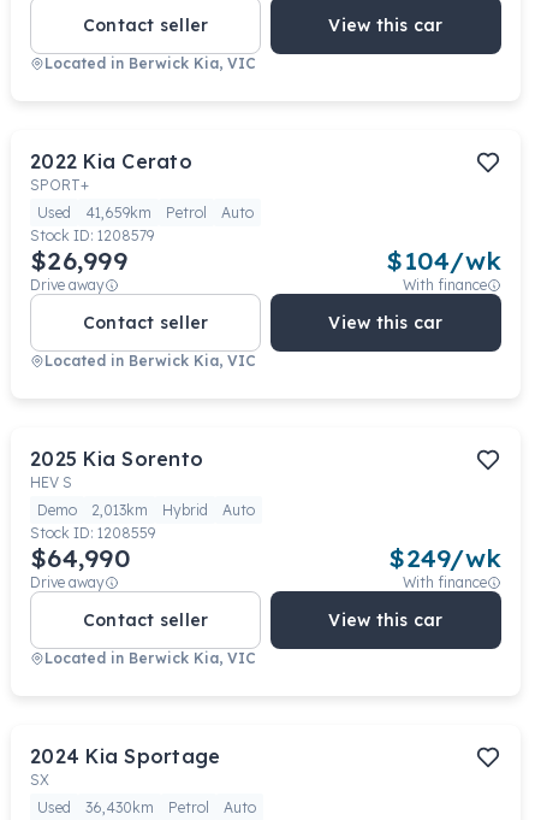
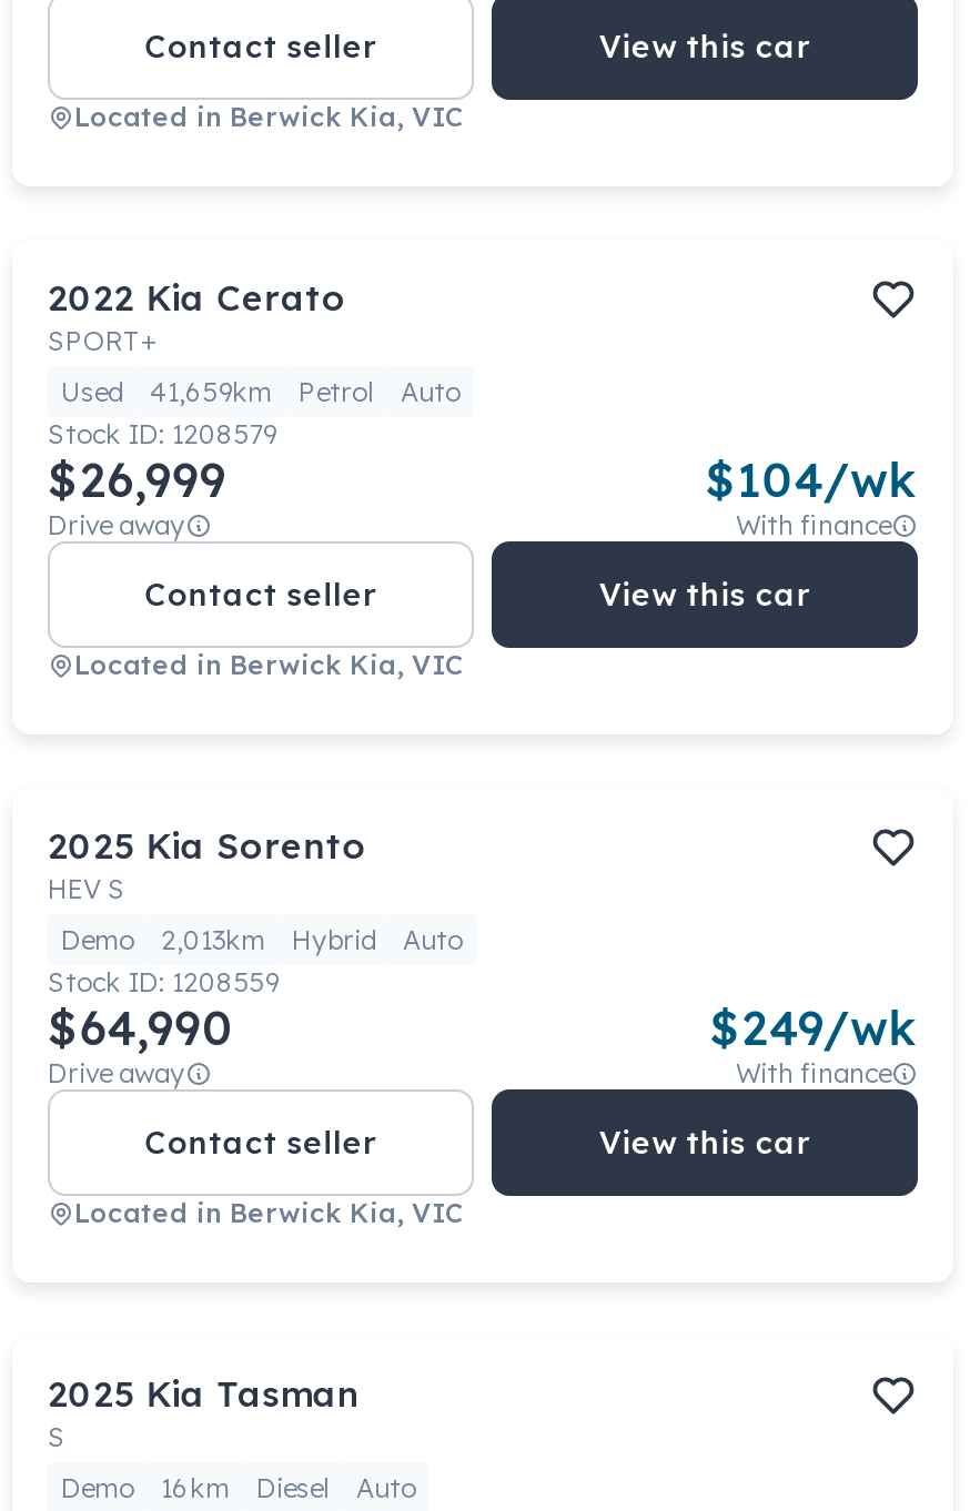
- 2024 Kia Sportage
- SX
+ 2025 Kia Tasman
+ S

- Used
- 36,430km
- Petrol
+ Demo
+ 16km
+ Diesel
